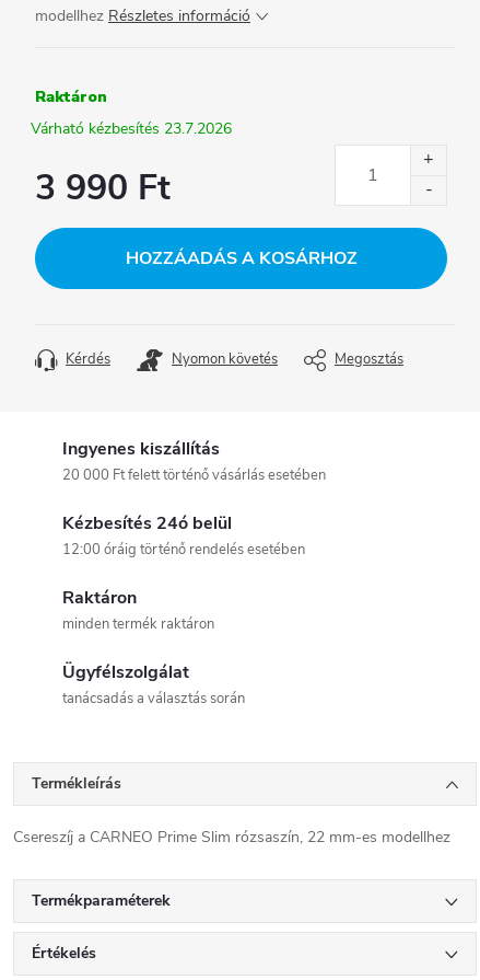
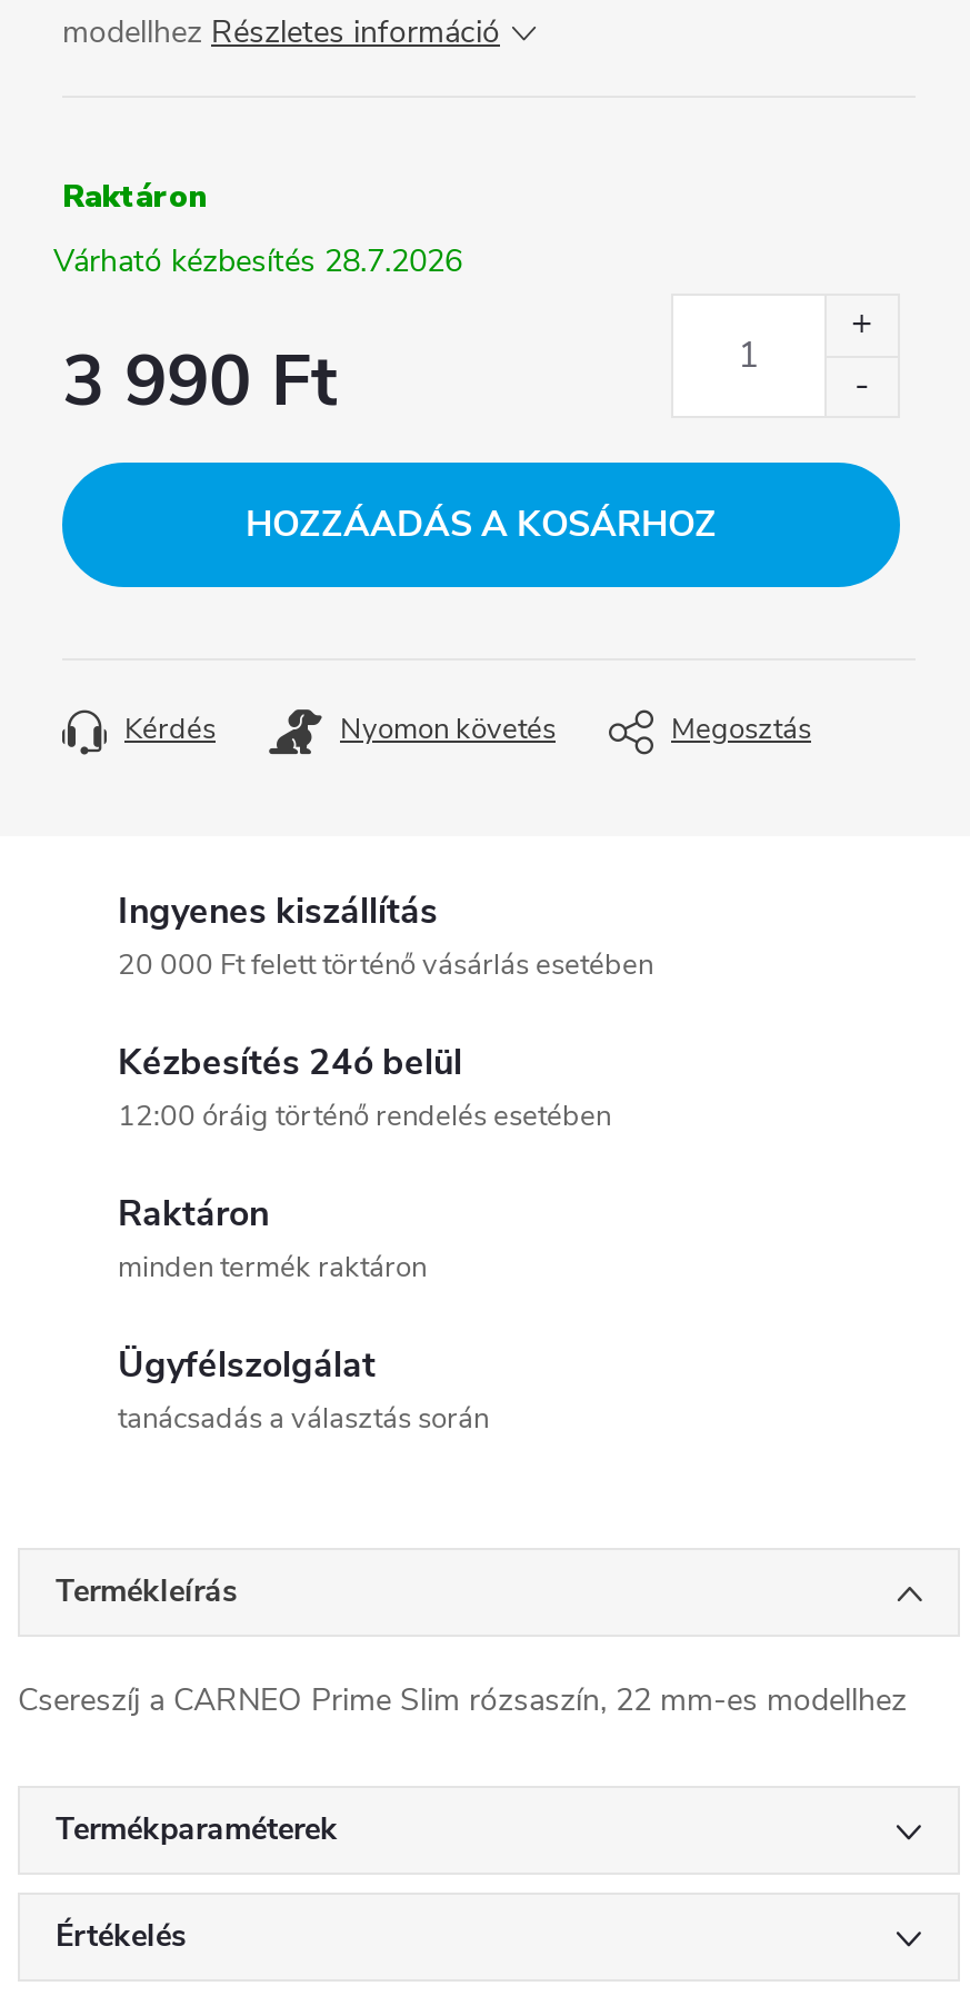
- 23.7.2026
+ 28.7.2026
